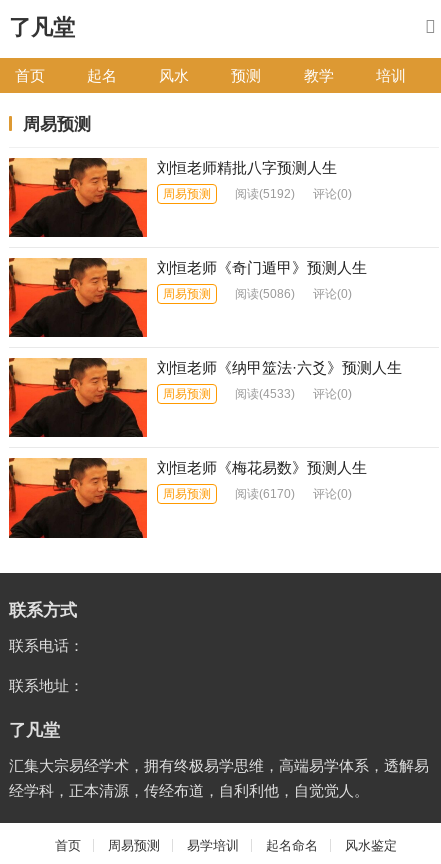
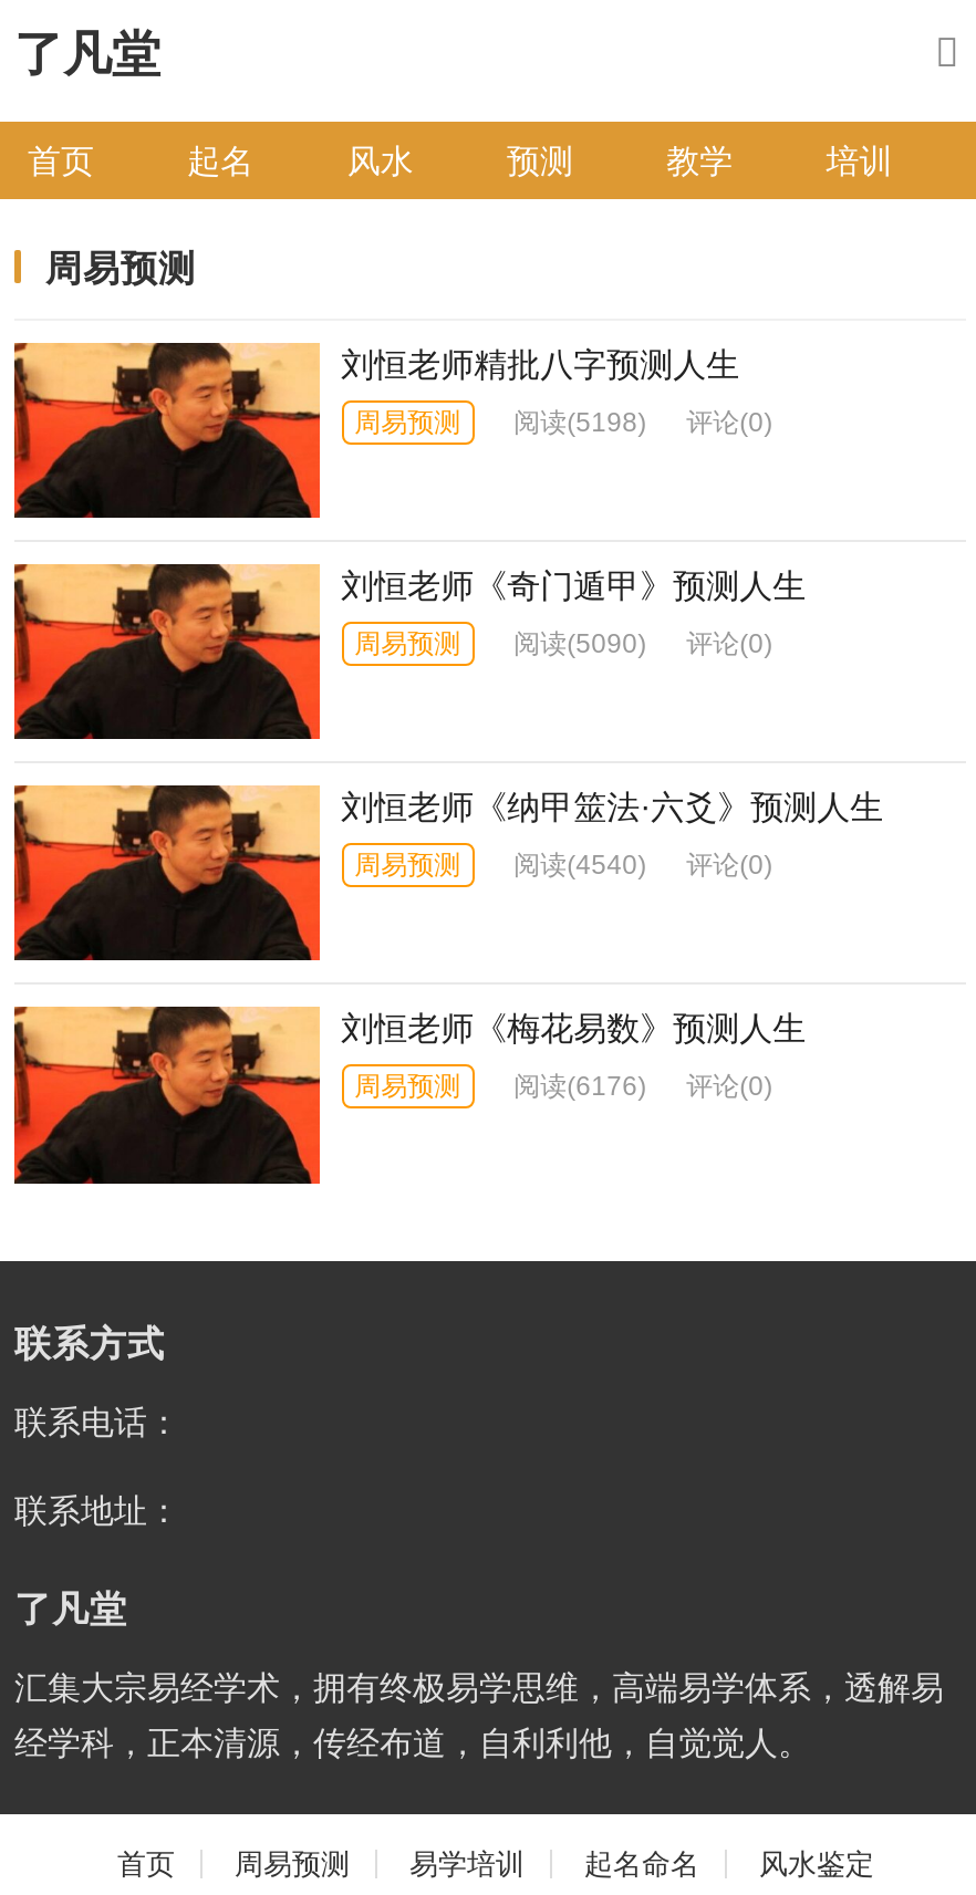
- 周易预测 阅读(5192) 评论(0)
+ 周易预测 阅读(5198) 评论(0)

- 周易预测 阅读(5086) 评论(0)
+ 周易预测 阅读(5090) 评论(0)

- 周易预测 阅读(4533) 评论(0)
+ 周易预测 阅读(4540) 评论(0)

- 周易预测 阅读(6170) 评论(0)
+ 周易预测 阅读(6176) 评论(0)
